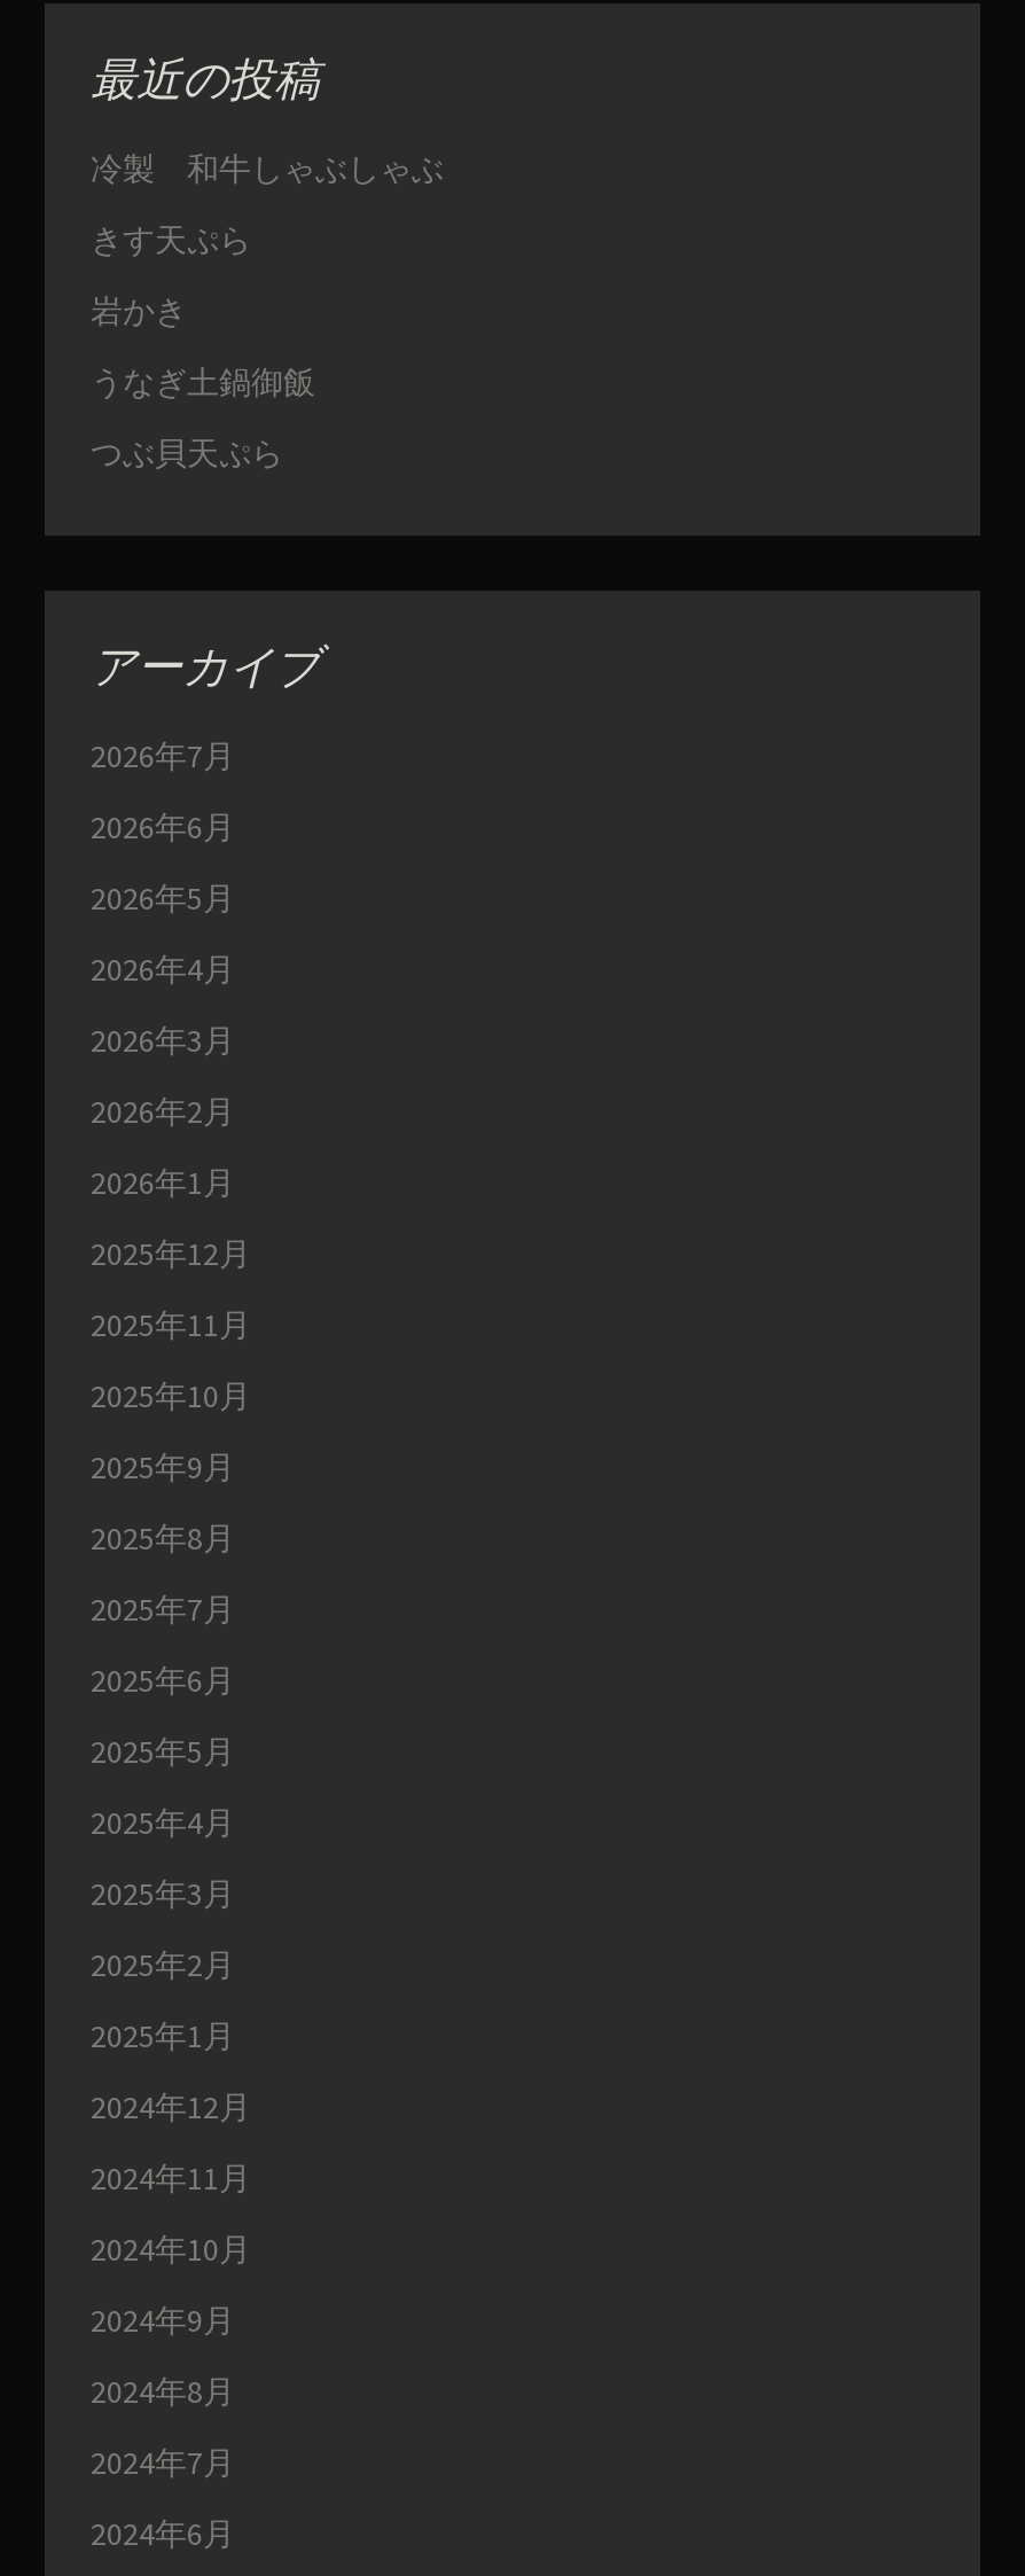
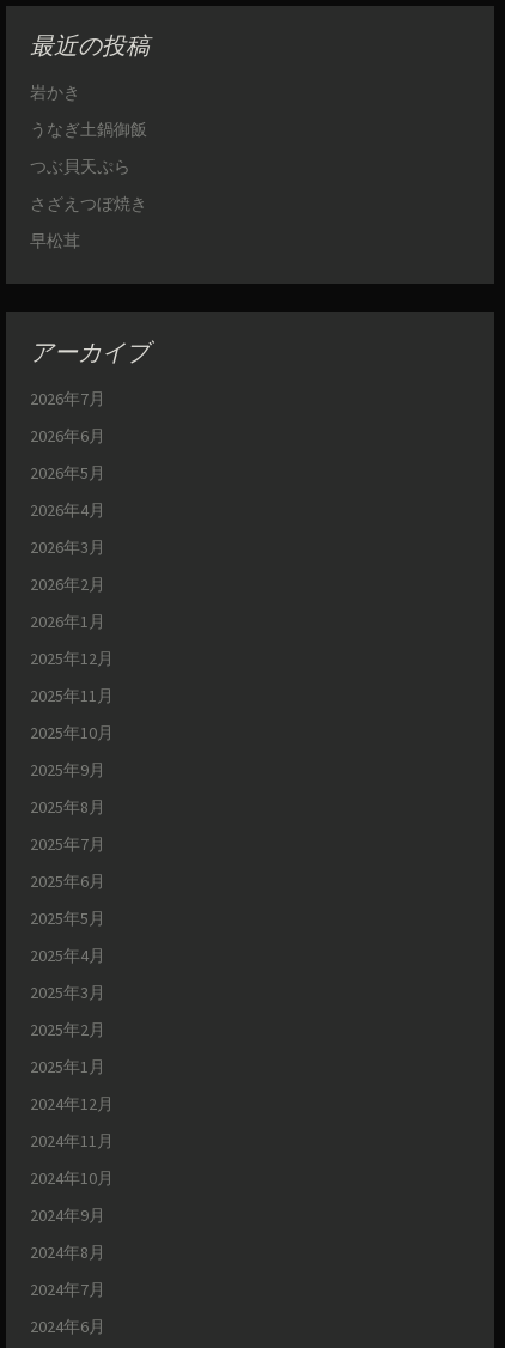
- 冷製 和牛しゃぶしゃぶ
- きす天ぷら

moved up: 岩かき | うなぎ土鍋御飯

+ さざえつぼ焼き
+ 早松茸
